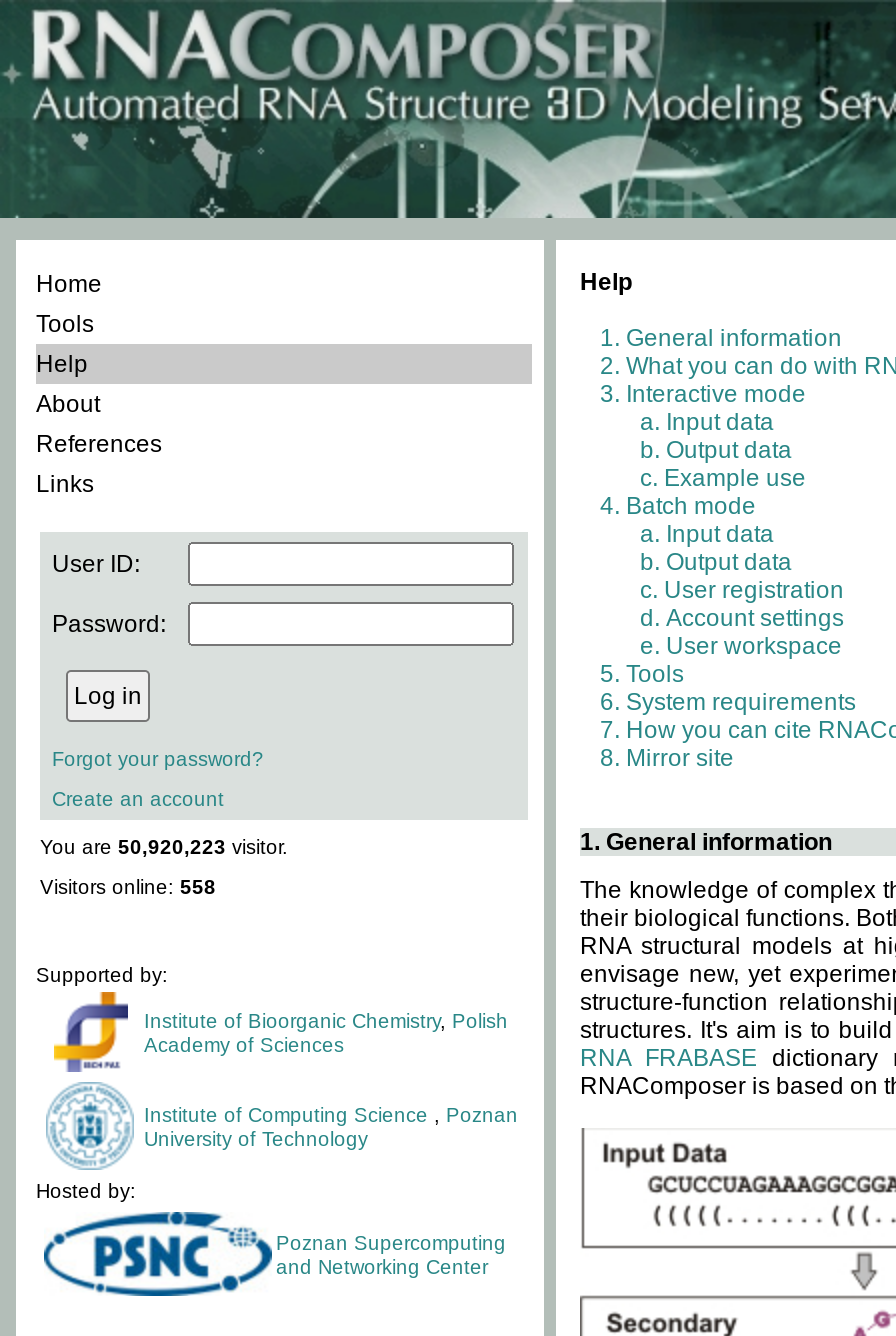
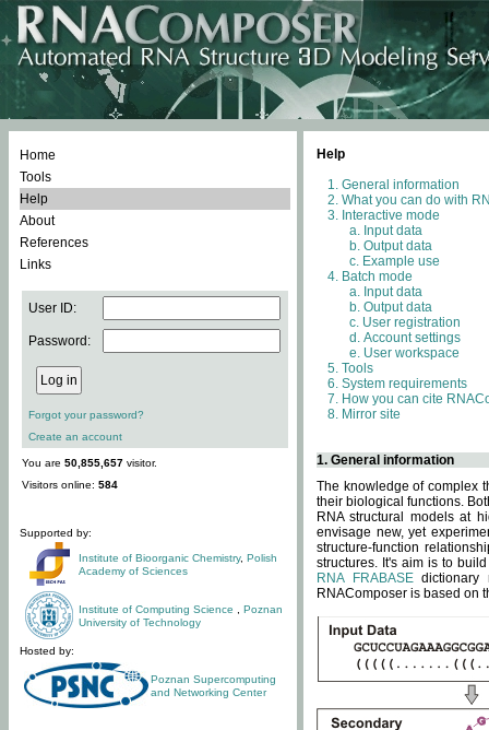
- You are 50,920,223 visitor.
+ You are 50,855,657 visitor.

- Visitors online: 558
+ Visitors online: 584
